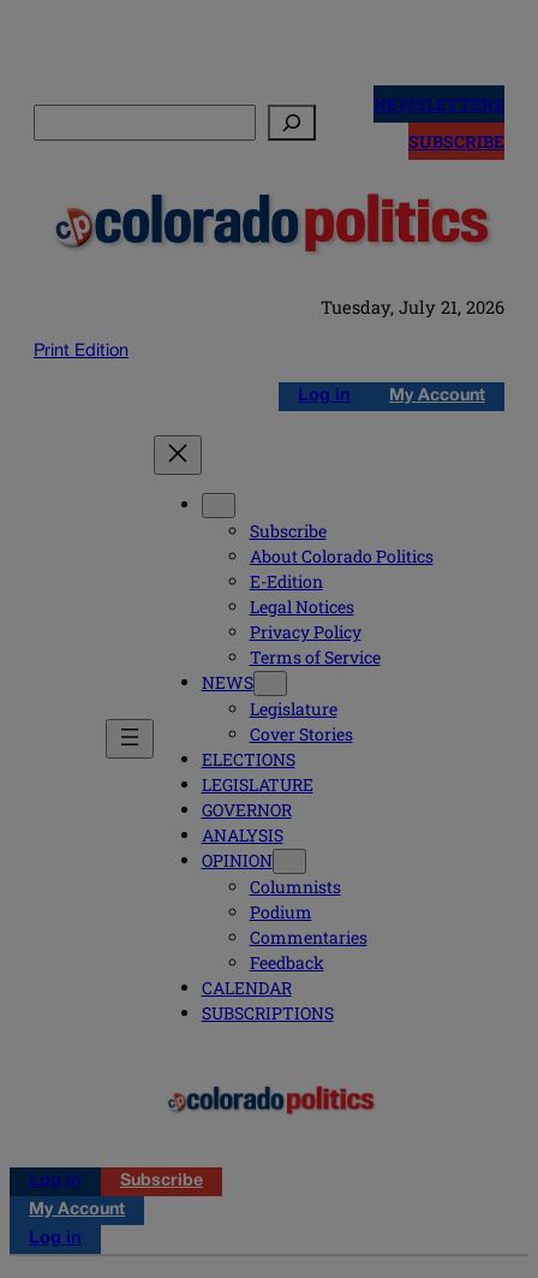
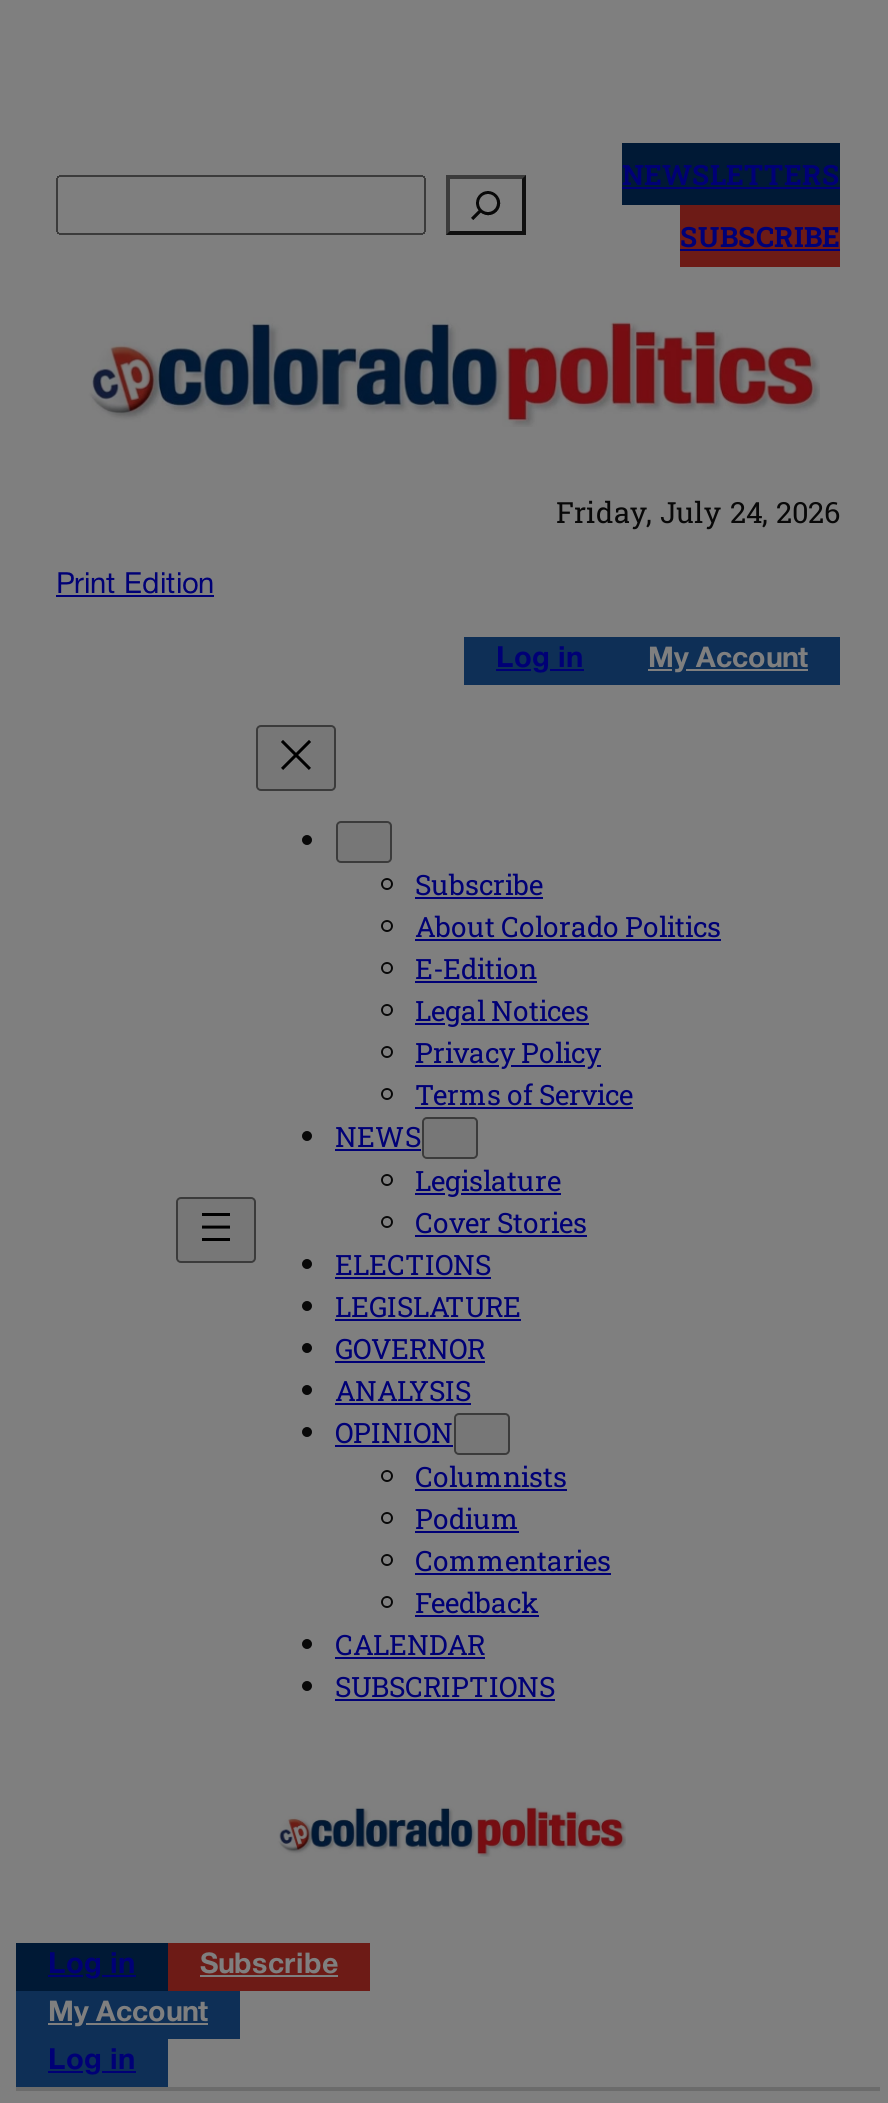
- Tuesday, July 21, 2026
+ Friday, July 24, 2026
